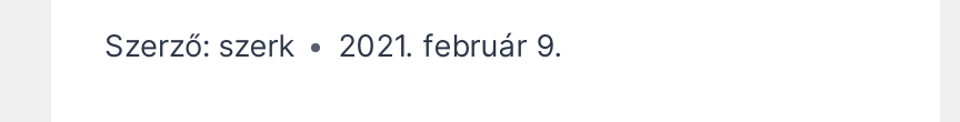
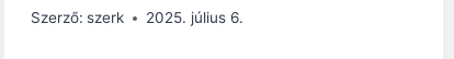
- Szerző: szerk 2021. február 9.
+ Szerző: szerk 2025. július 6.
